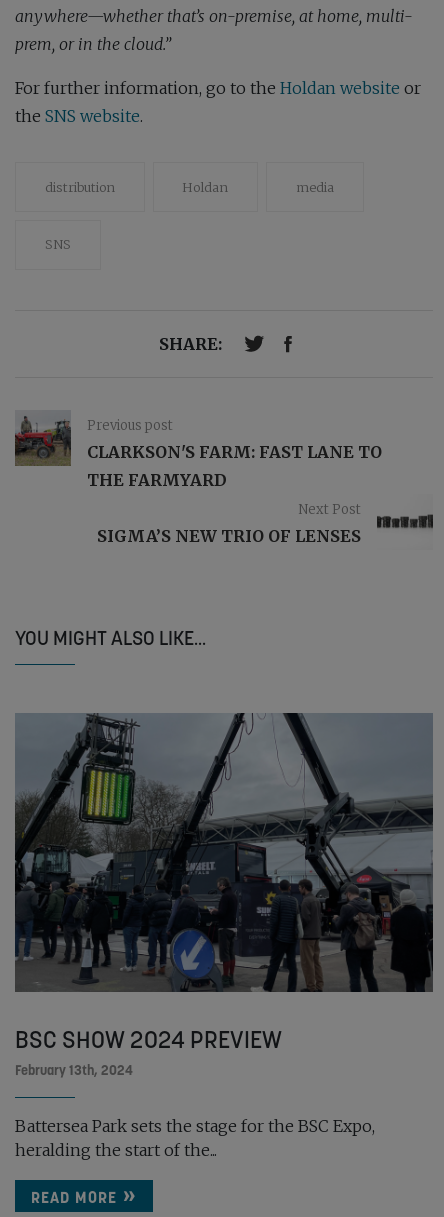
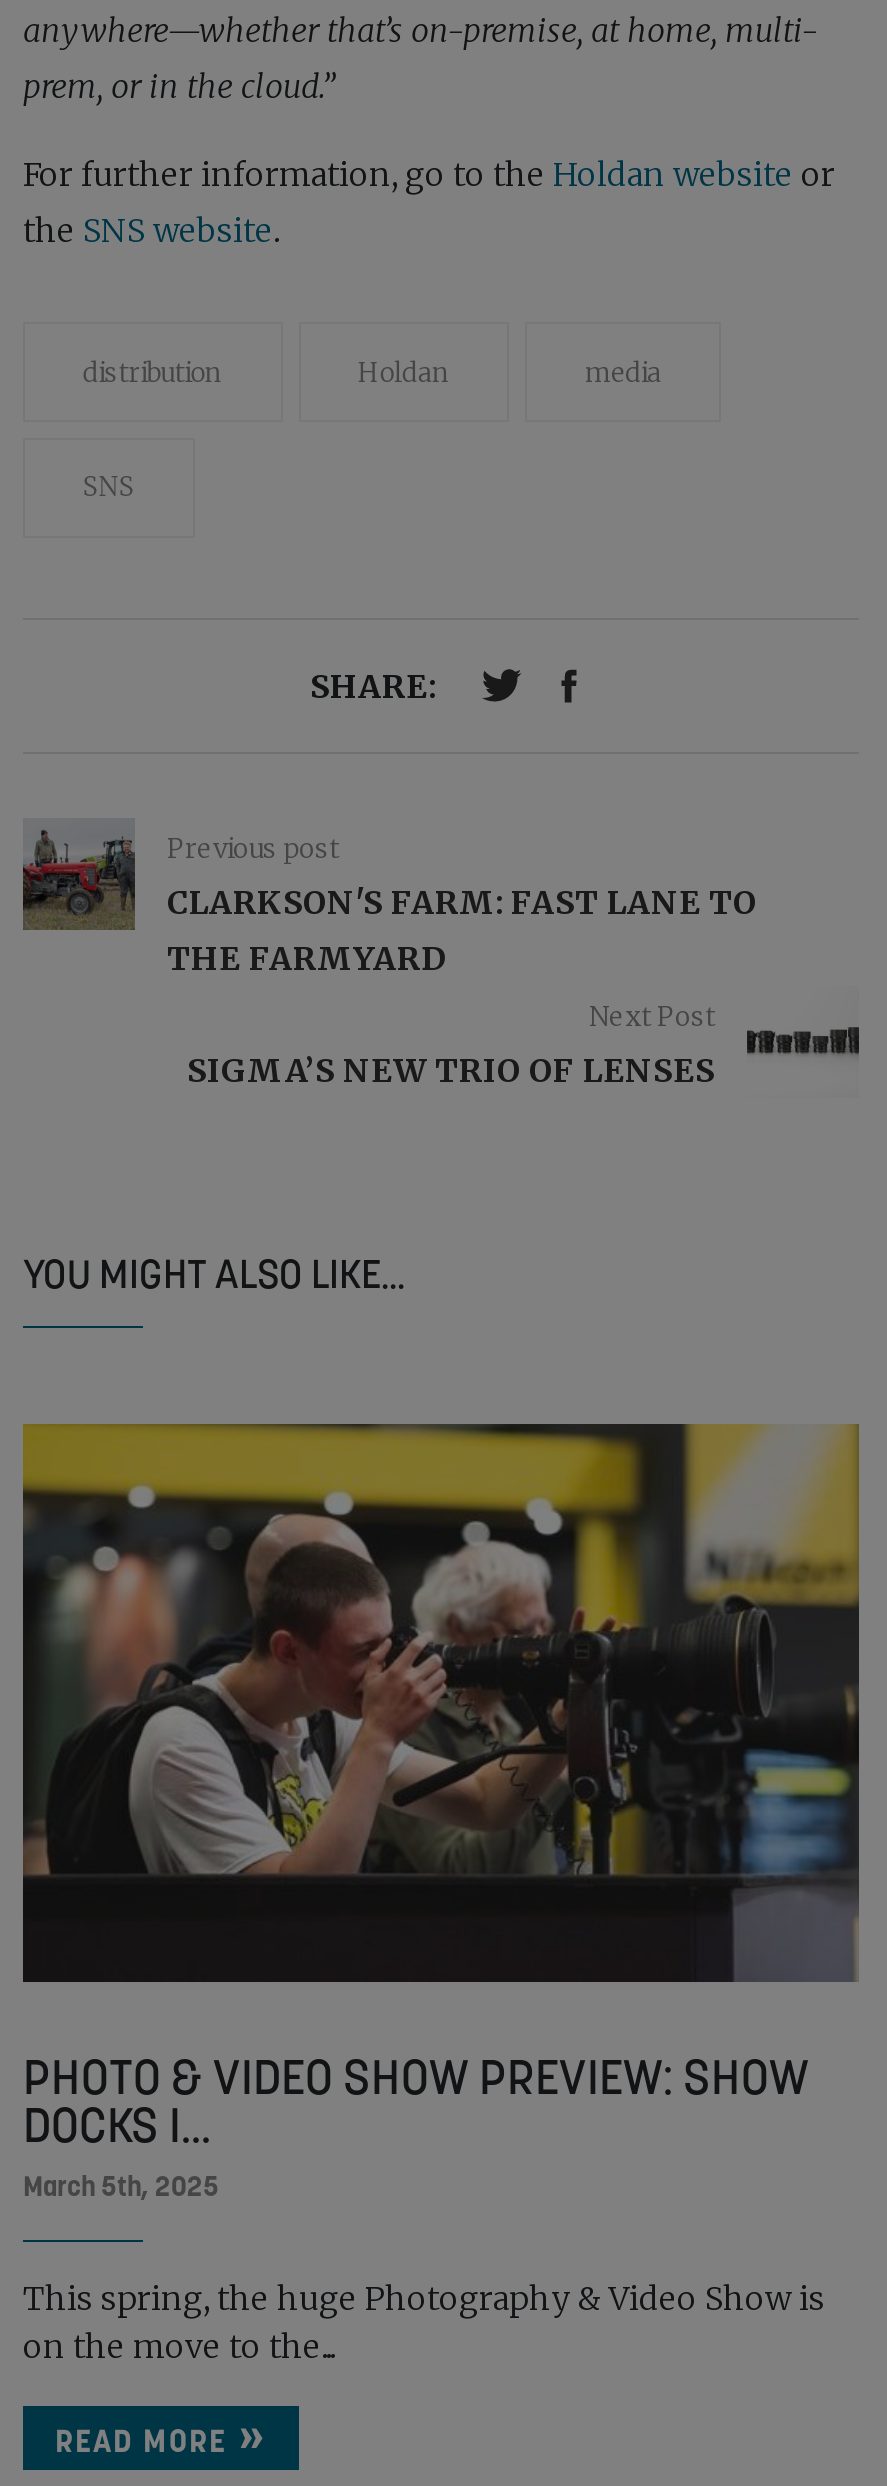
- [image]
- BSC SHOW 2024 PREVIEW
- February 13th, 2024
+ [image]
+ PHOTO & VIDEO SHOW PREVIEW: SHOW
+ DOCKS I...
+ March 5th, 2025

- Battersea Park sets the stage for the BSC Expo,
- heralding the start of the...
+ This spring, the huge Photography & Video Show is
+ on the move to the...
